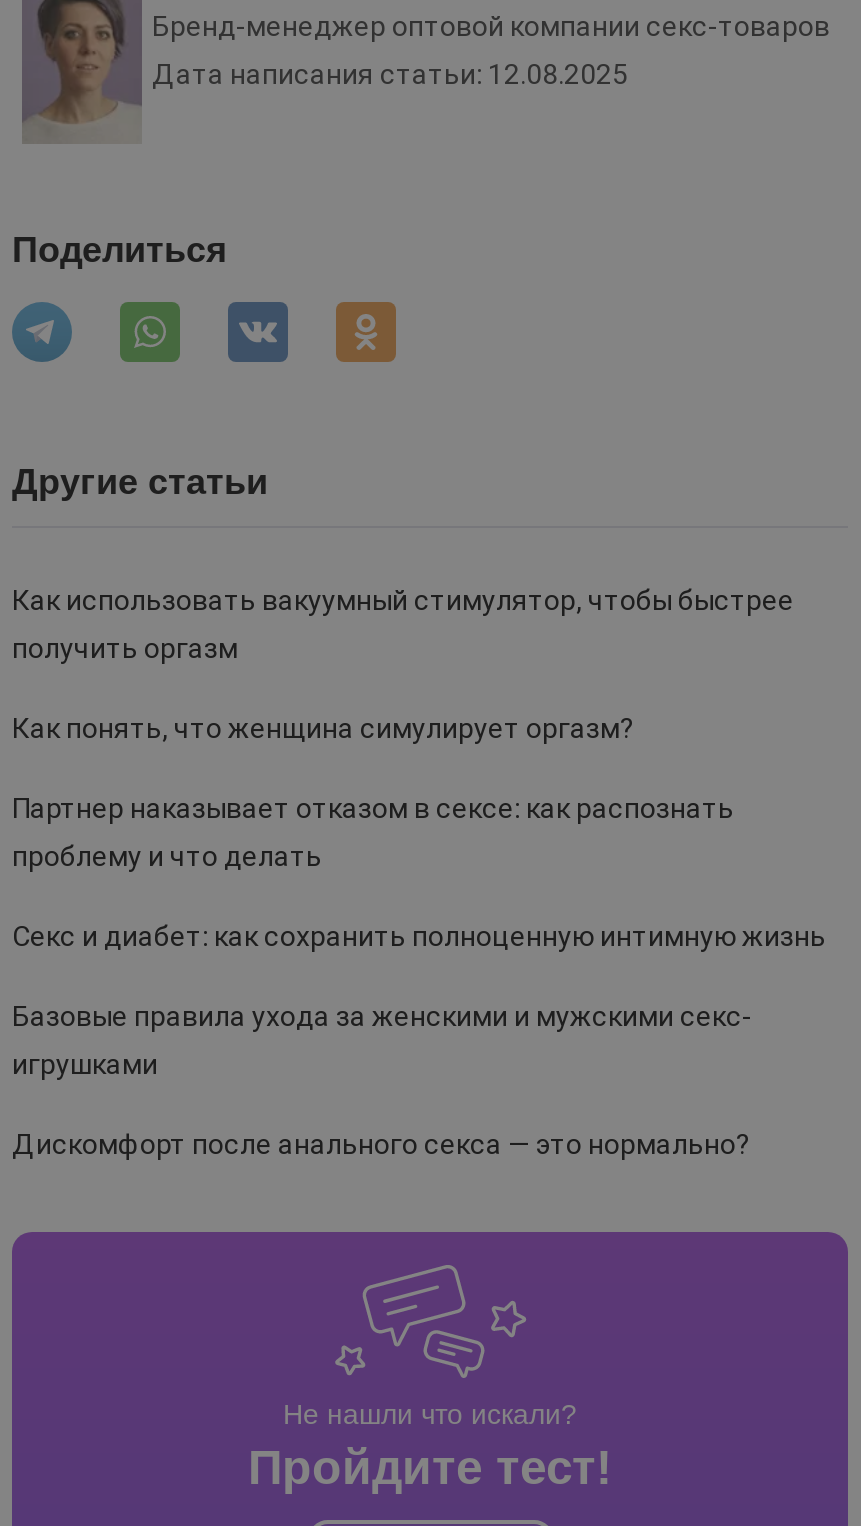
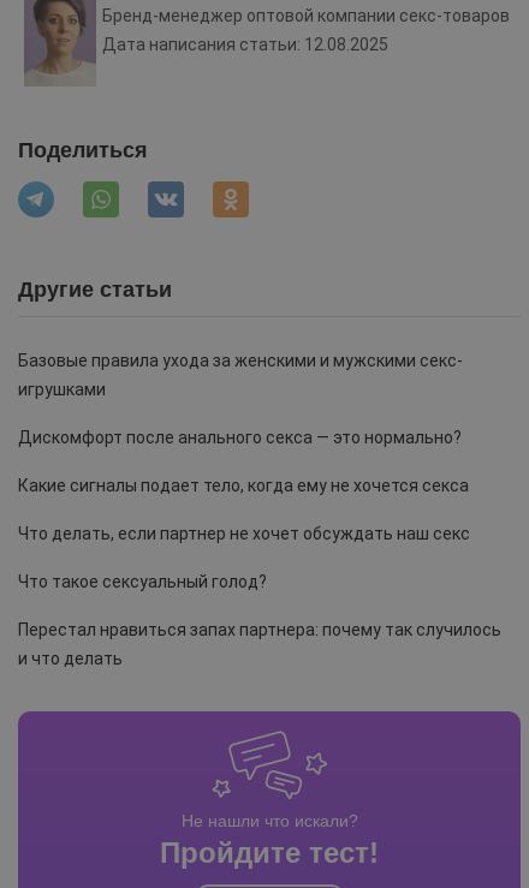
- Как использовать вакуумный стимулятор, чтобы быстрее
- получить оргазм
- Как понять, что женщина симулирует оргазм?
- Партнер наказывает отказом в сексе: как распознать
- проблему и что делать
- Секс и диабет: как сохранить полноценную интимную жизнь

moved up: Базовые правила ухода за женскими и мужскими секс- | игрушками | Дискомфорт после анального секса — это нормально?

+ Какие сигналы подает тело, когда ему не хочется секса
+ Что делать, если партнер не хочет обсуждать наш секс
+ Что такое сексуальный голод?
+ Перестал нравиться запах партнера: почему так случилось
+ и что делать
